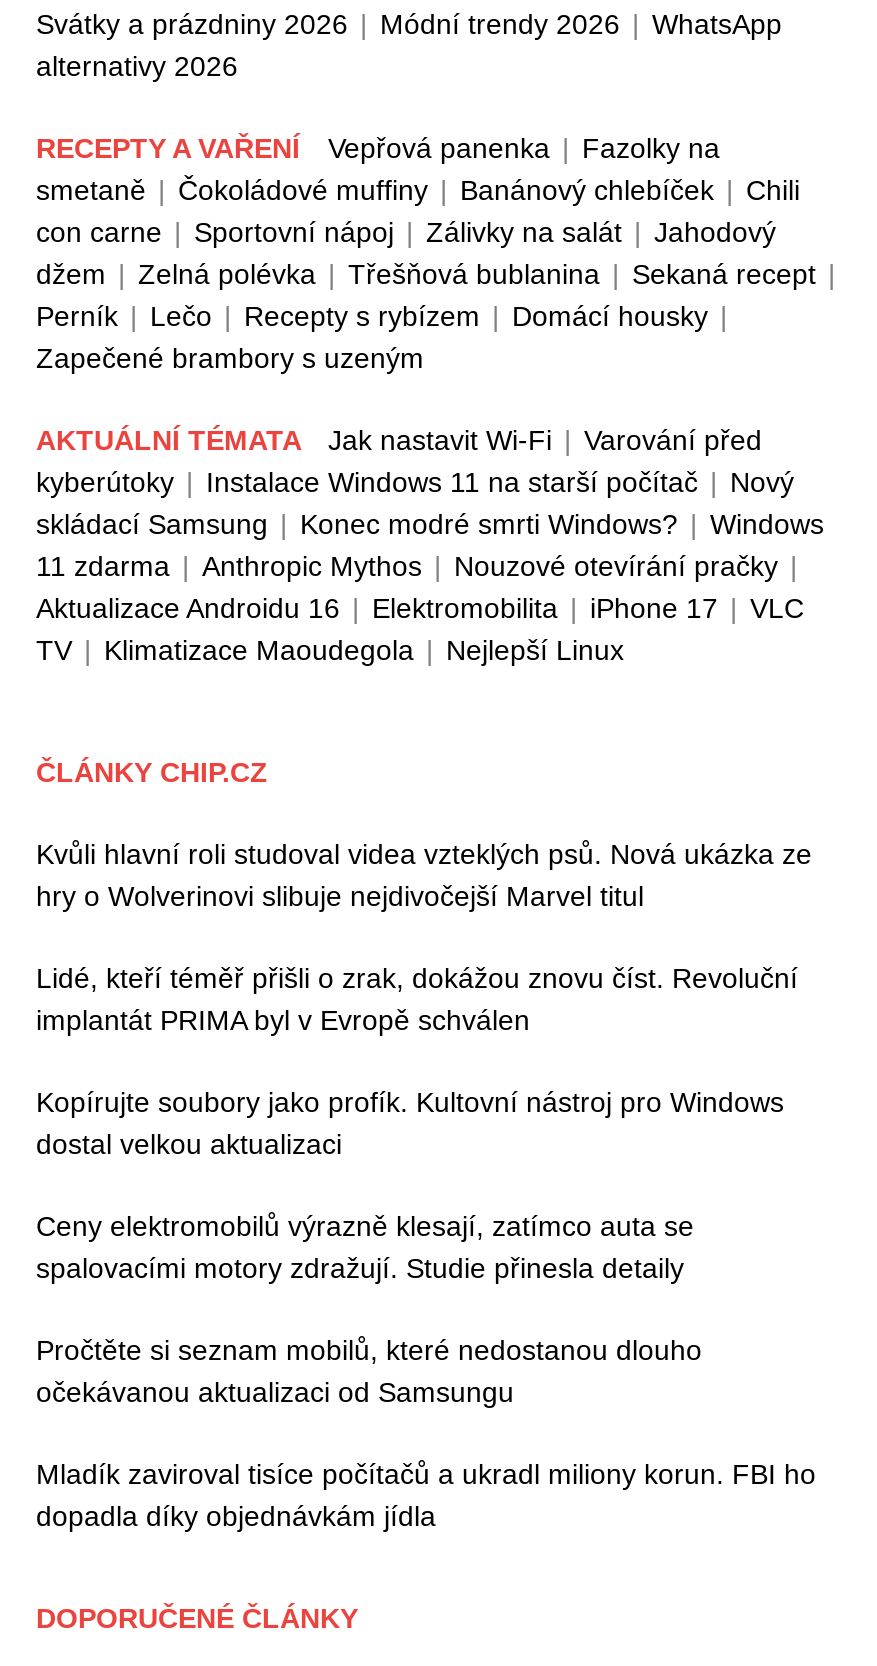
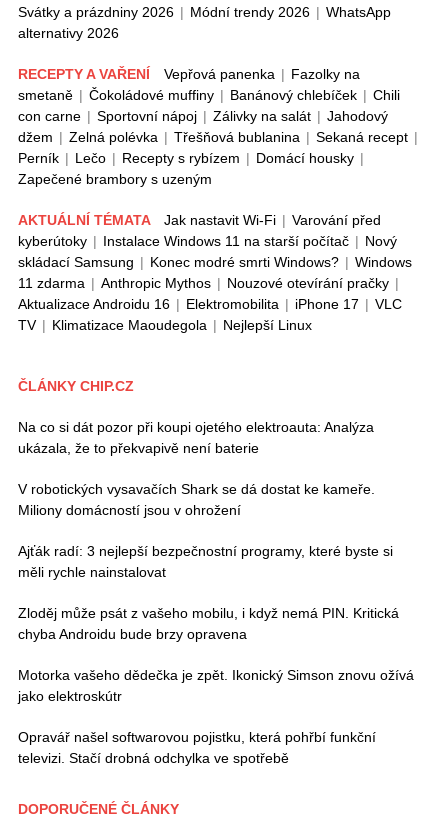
- Kvůli hlavní roli studoval videa vzteklých psů. Nová ukázka ze
- hry o Wolverinovi slibuje nejdivočejší Marvel titul
+ Na co si dát pozor při koupi ojetého elektroauta: Analýza
+ ukázala, že to překvapivě není baterie

- Lidé, kteří téměř přišli o zrak, dokážou znovu číst. Revoluční
- implantát PRIMA byl v Evropě schválen
+ V robotických vysavačích Shark se dá dostat ke kameře.
+ Miliony domácností jsou v ohrožení

- Kopírujte soubory jako profík. Kultovní nástroj pro Windows
- dostal velkou aktualizaci
+ Ajťák radí: 3 nejlepší bezpečnostní programy, které byste si
+ měli rychle nainstalovat

- Ceny elektromobilů výrazně klesají, zatímco auta se
- spalovacími motory zdražují. Studie přinesla detaily
+ Zloděj může psát z vašeho mobilu, i když nemá PIN. Kritická
+ chyba Androidu bude brzy opravena

- Pročtěte si seznam mobilů, které nedostanou dlouho
- očekávanou aktualizaci od Samsungu
+ Motorka vašeho dědečka je zpět. Ikonický Simson znovu ožívá
+ jako elektroskútr

- Mladík zaviroval tisíce počítačů a ukradl miliony korun. FBI ho
- dopadla díky objednávkám jídla
+ Opravář našel softwarovou pojistku, která pohřbí funkční
+ televizi. Stačí drobná odchylka ve spotřebě
